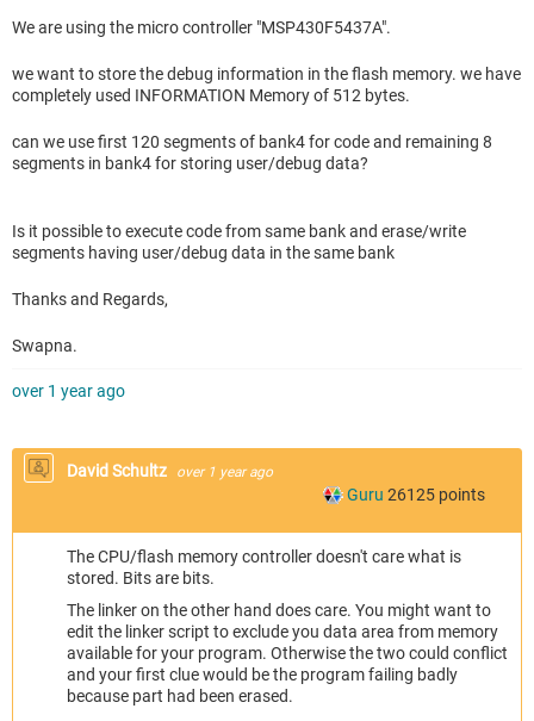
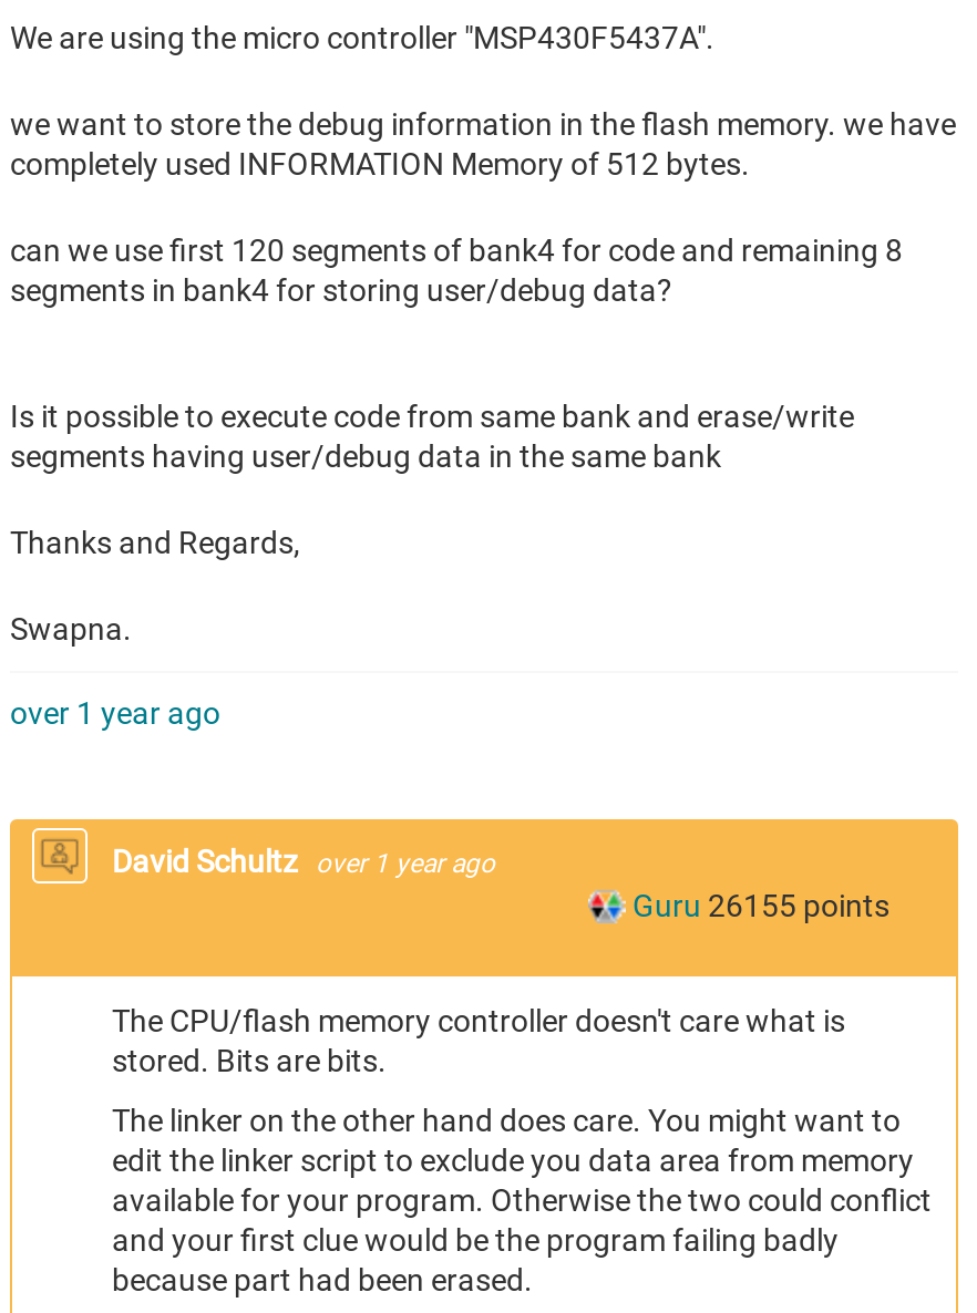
- Guru 26125 points
+ Guru 26155 points
